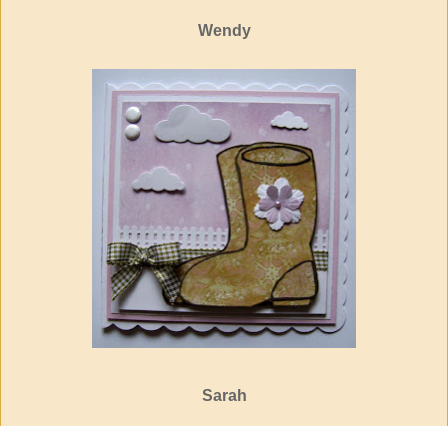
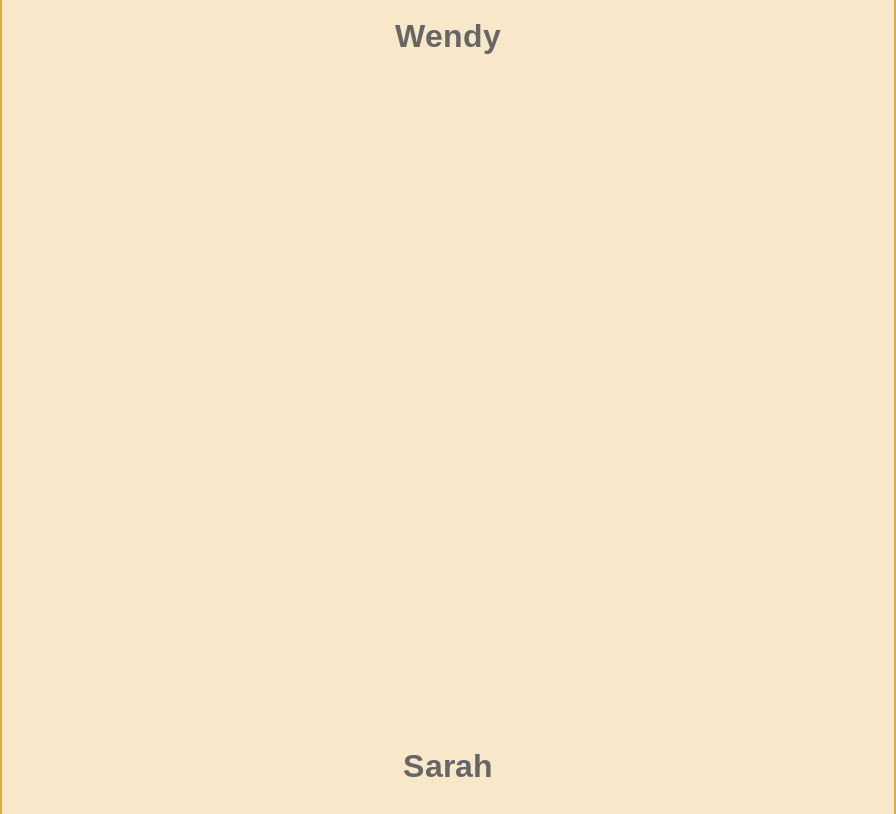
- [image]
